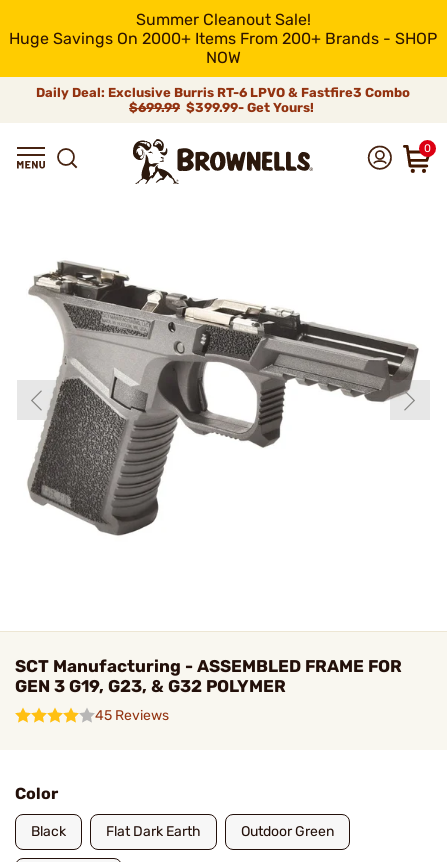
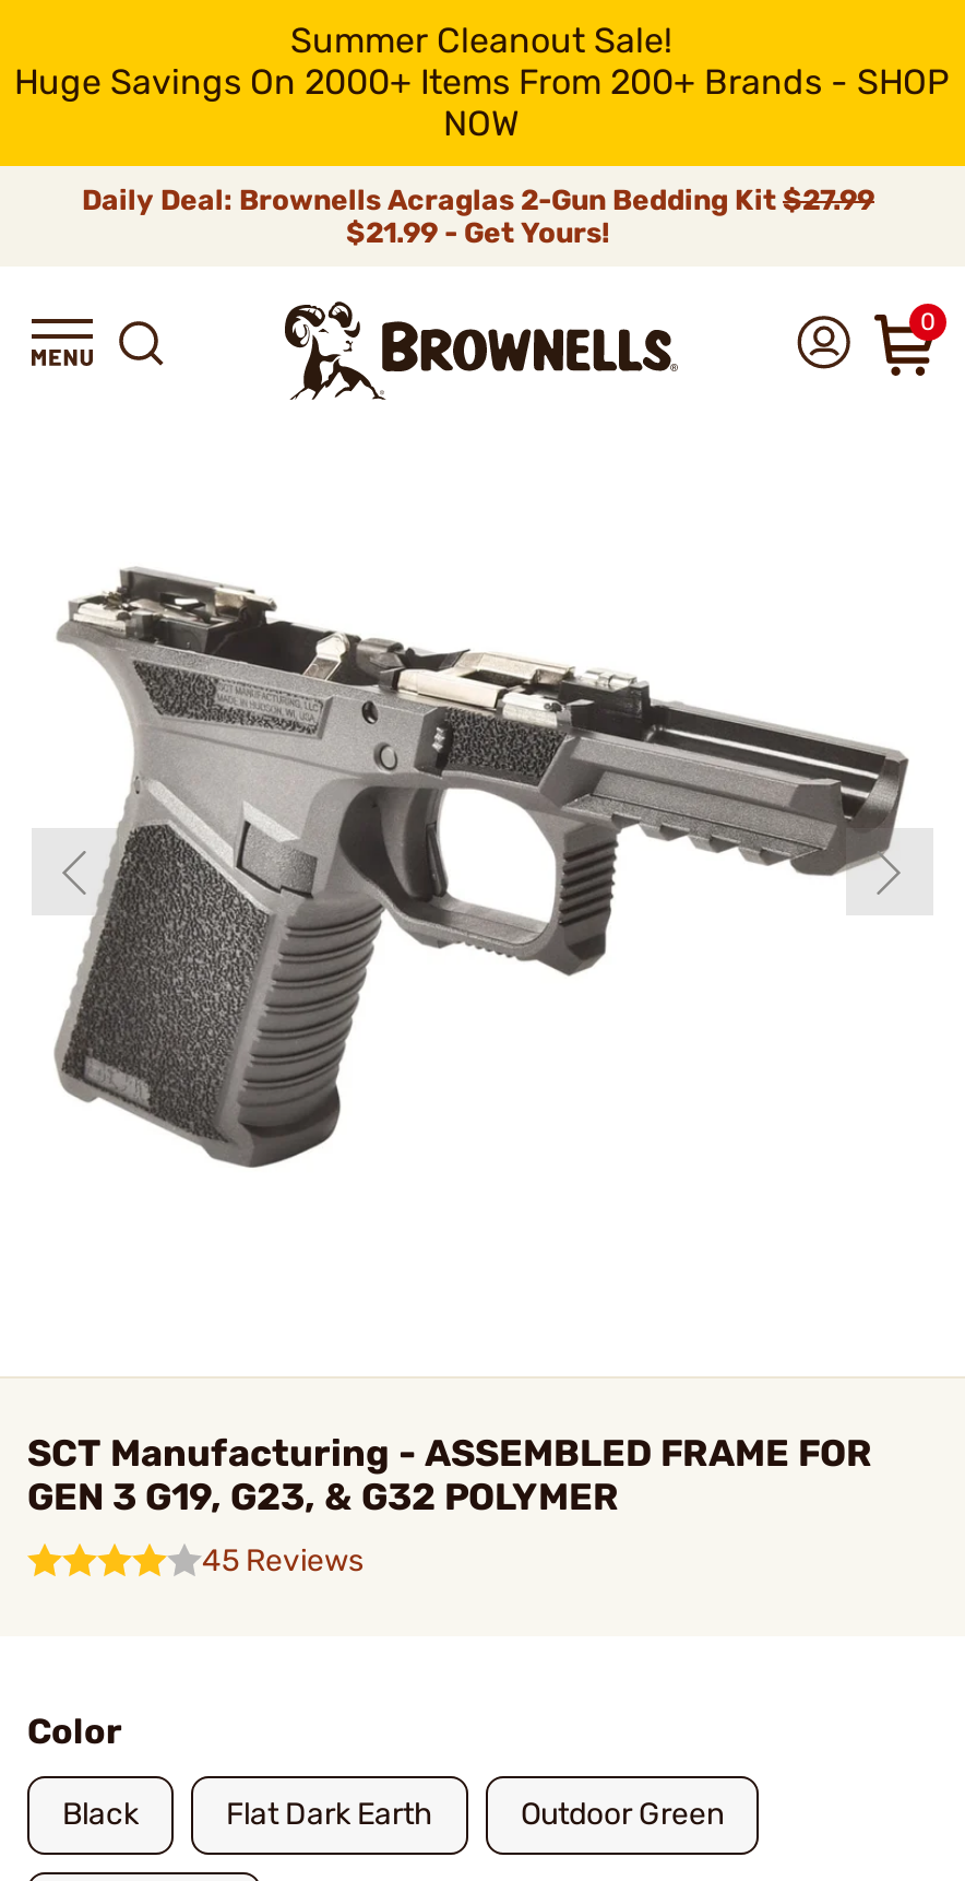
- Daily Deal: Exclusive Burris RT-6 LPVO & Fastfire3 Combo
- $699.99 $399.99- Get Yours!
+ Daily Deal: Brownells Acraglas 2-Gun Bedding Kit $27.99
+ $21.99 - Get Yours!
